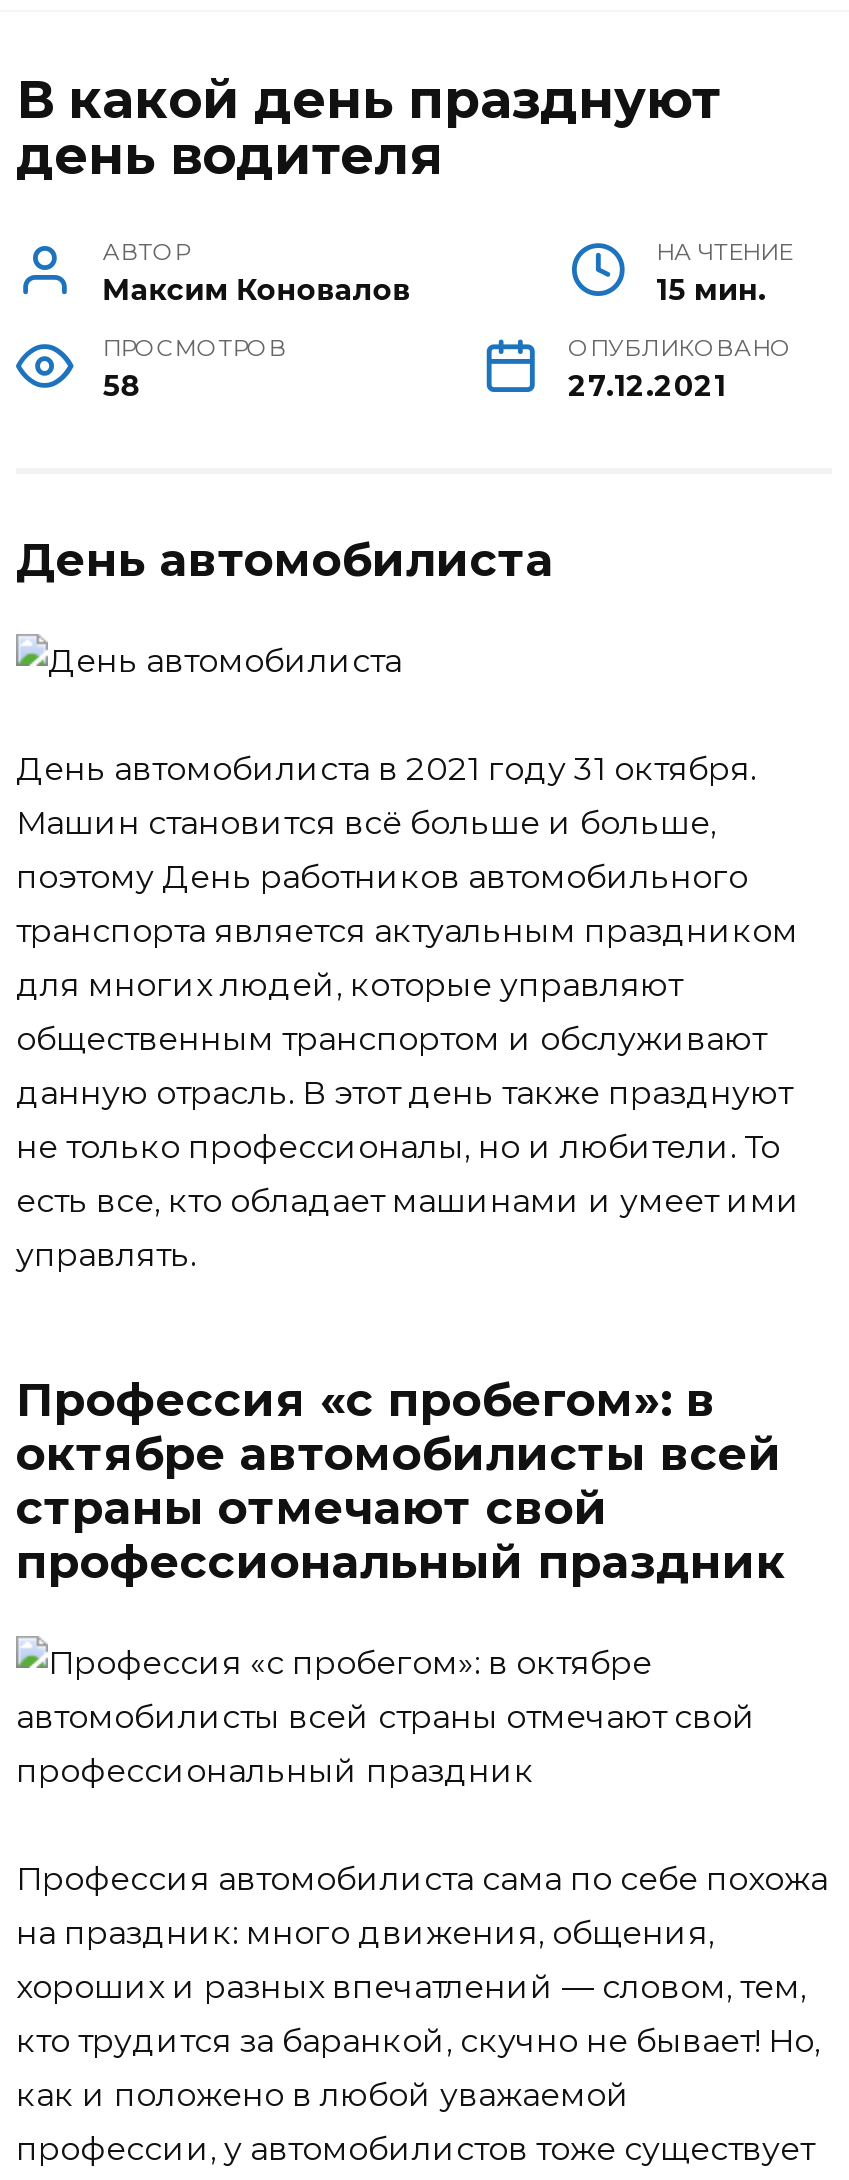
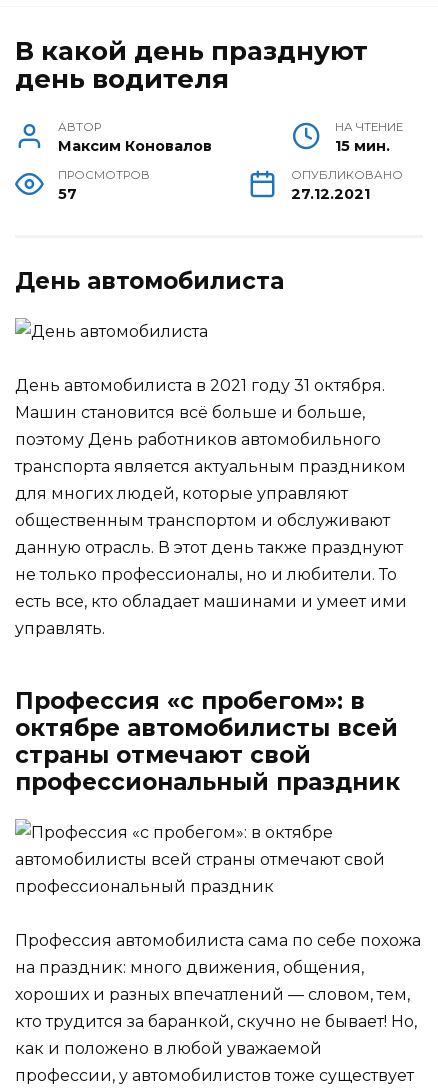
- 58
+ 57
